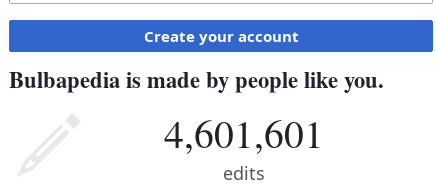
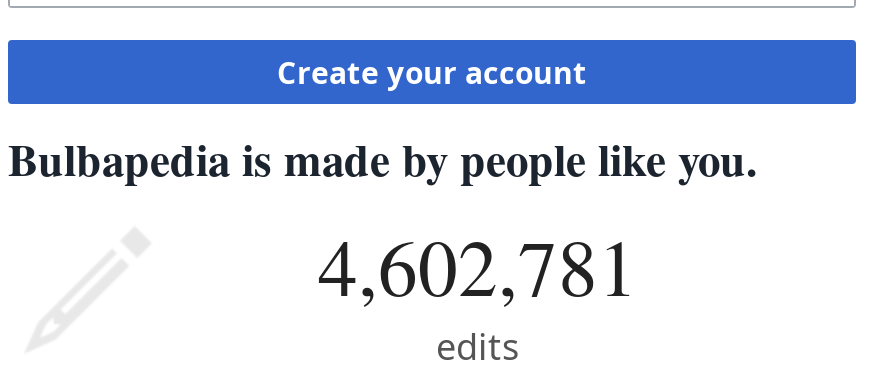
- 4,601,601
+ 4,602,781
